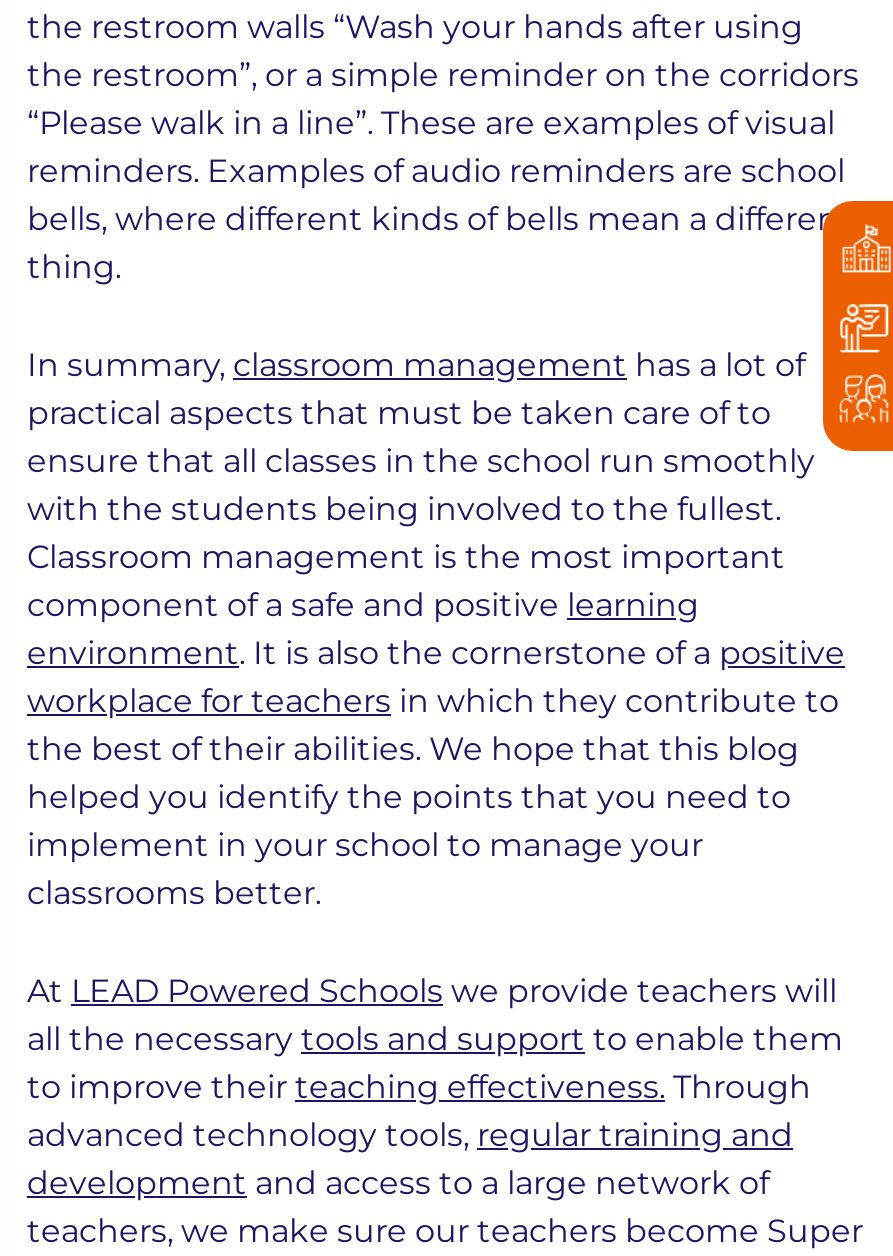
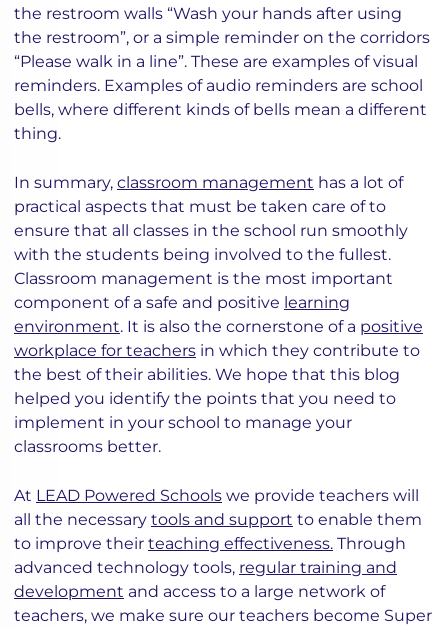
- [image]
